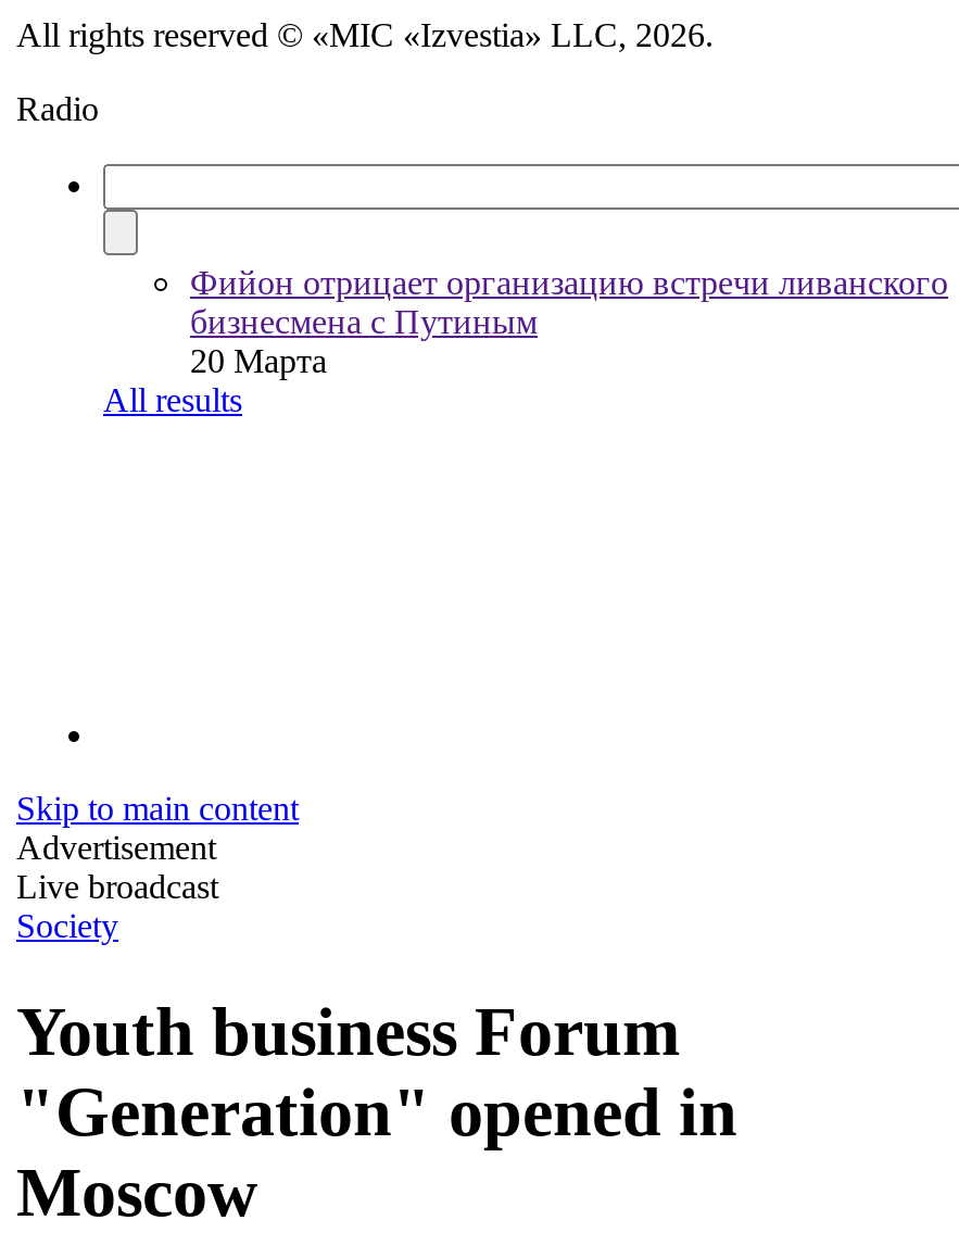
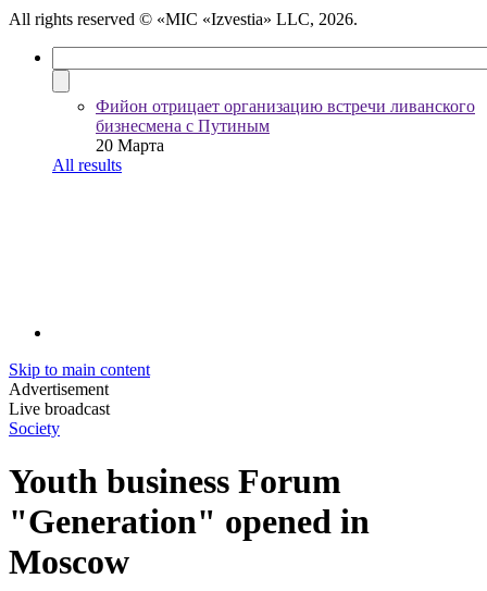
- Radio
